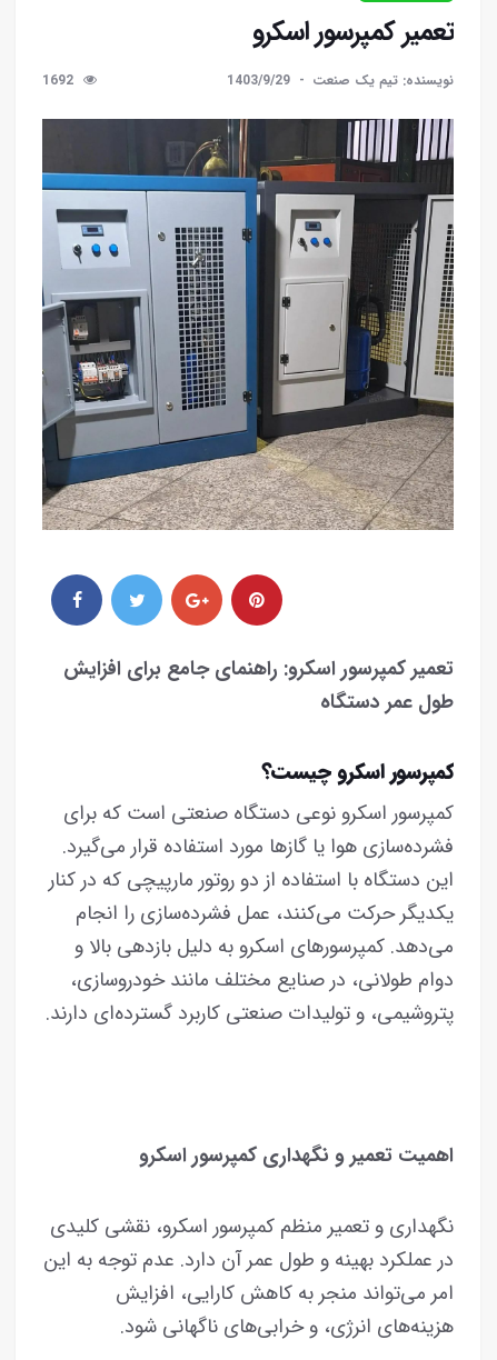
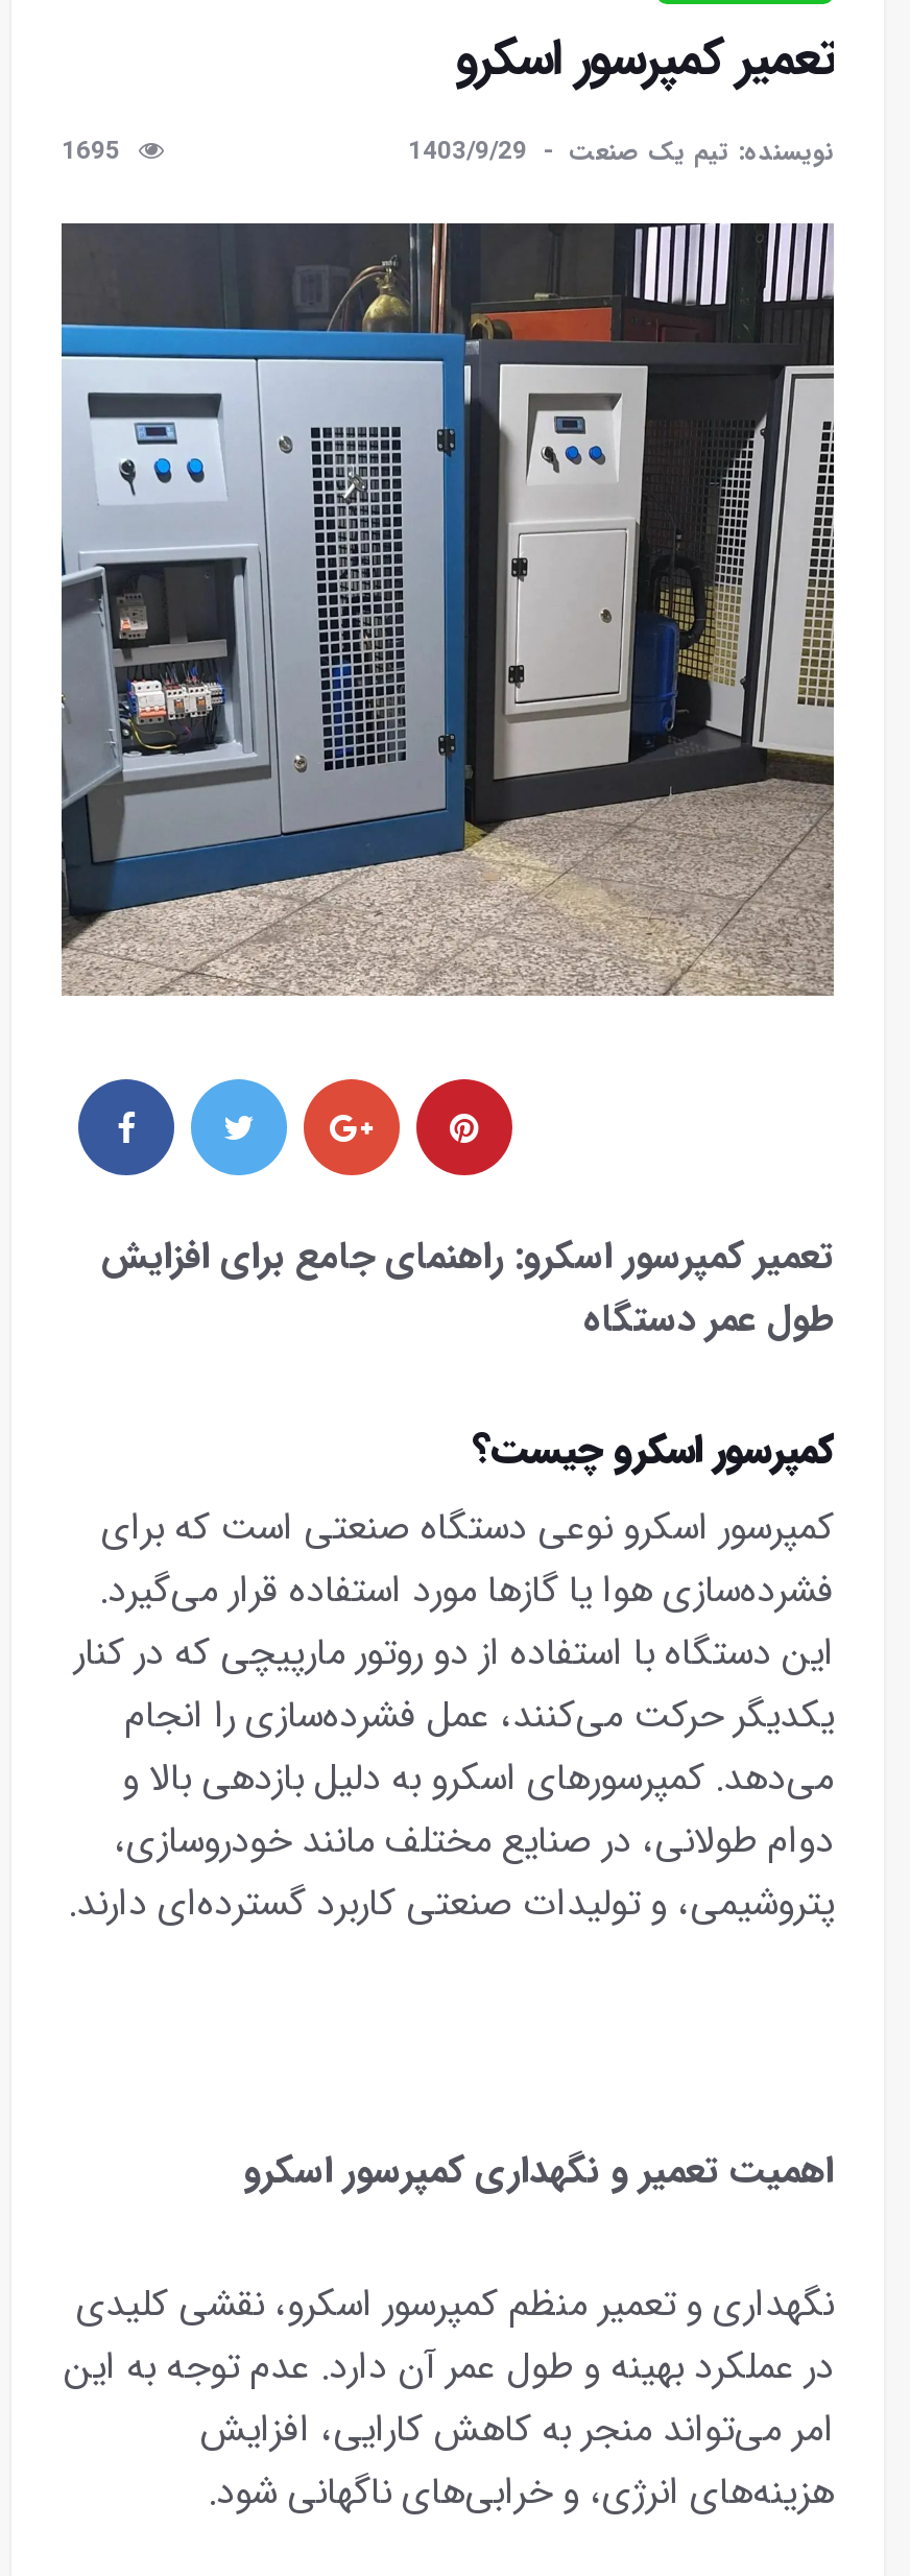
- 1692
+ 1695
